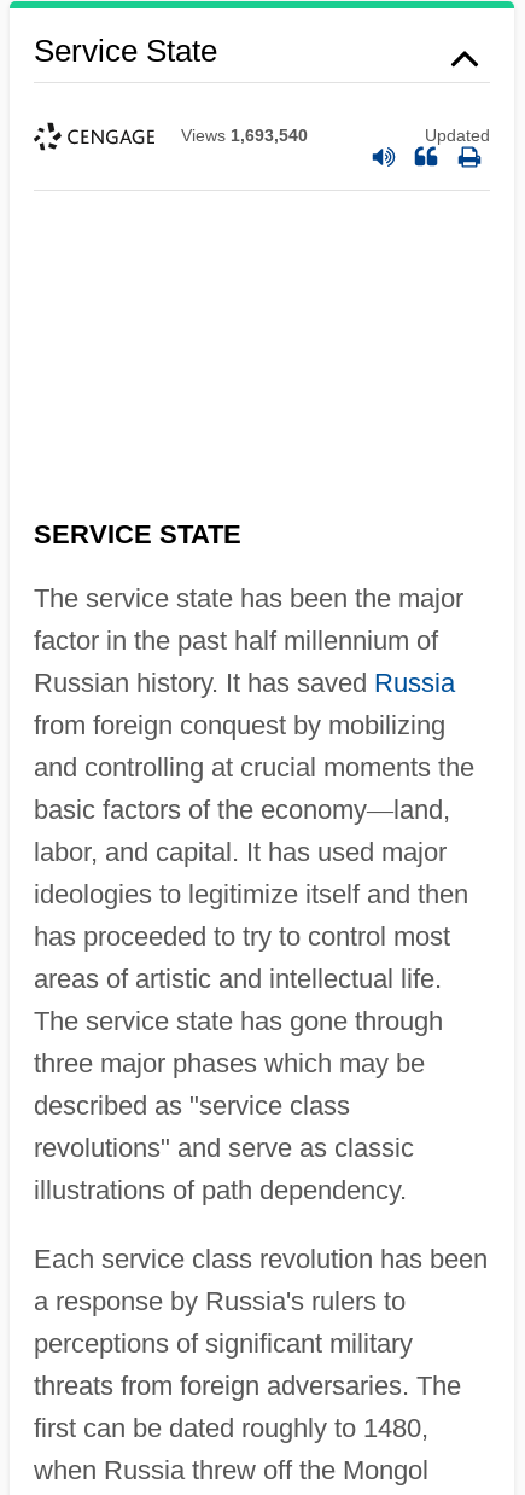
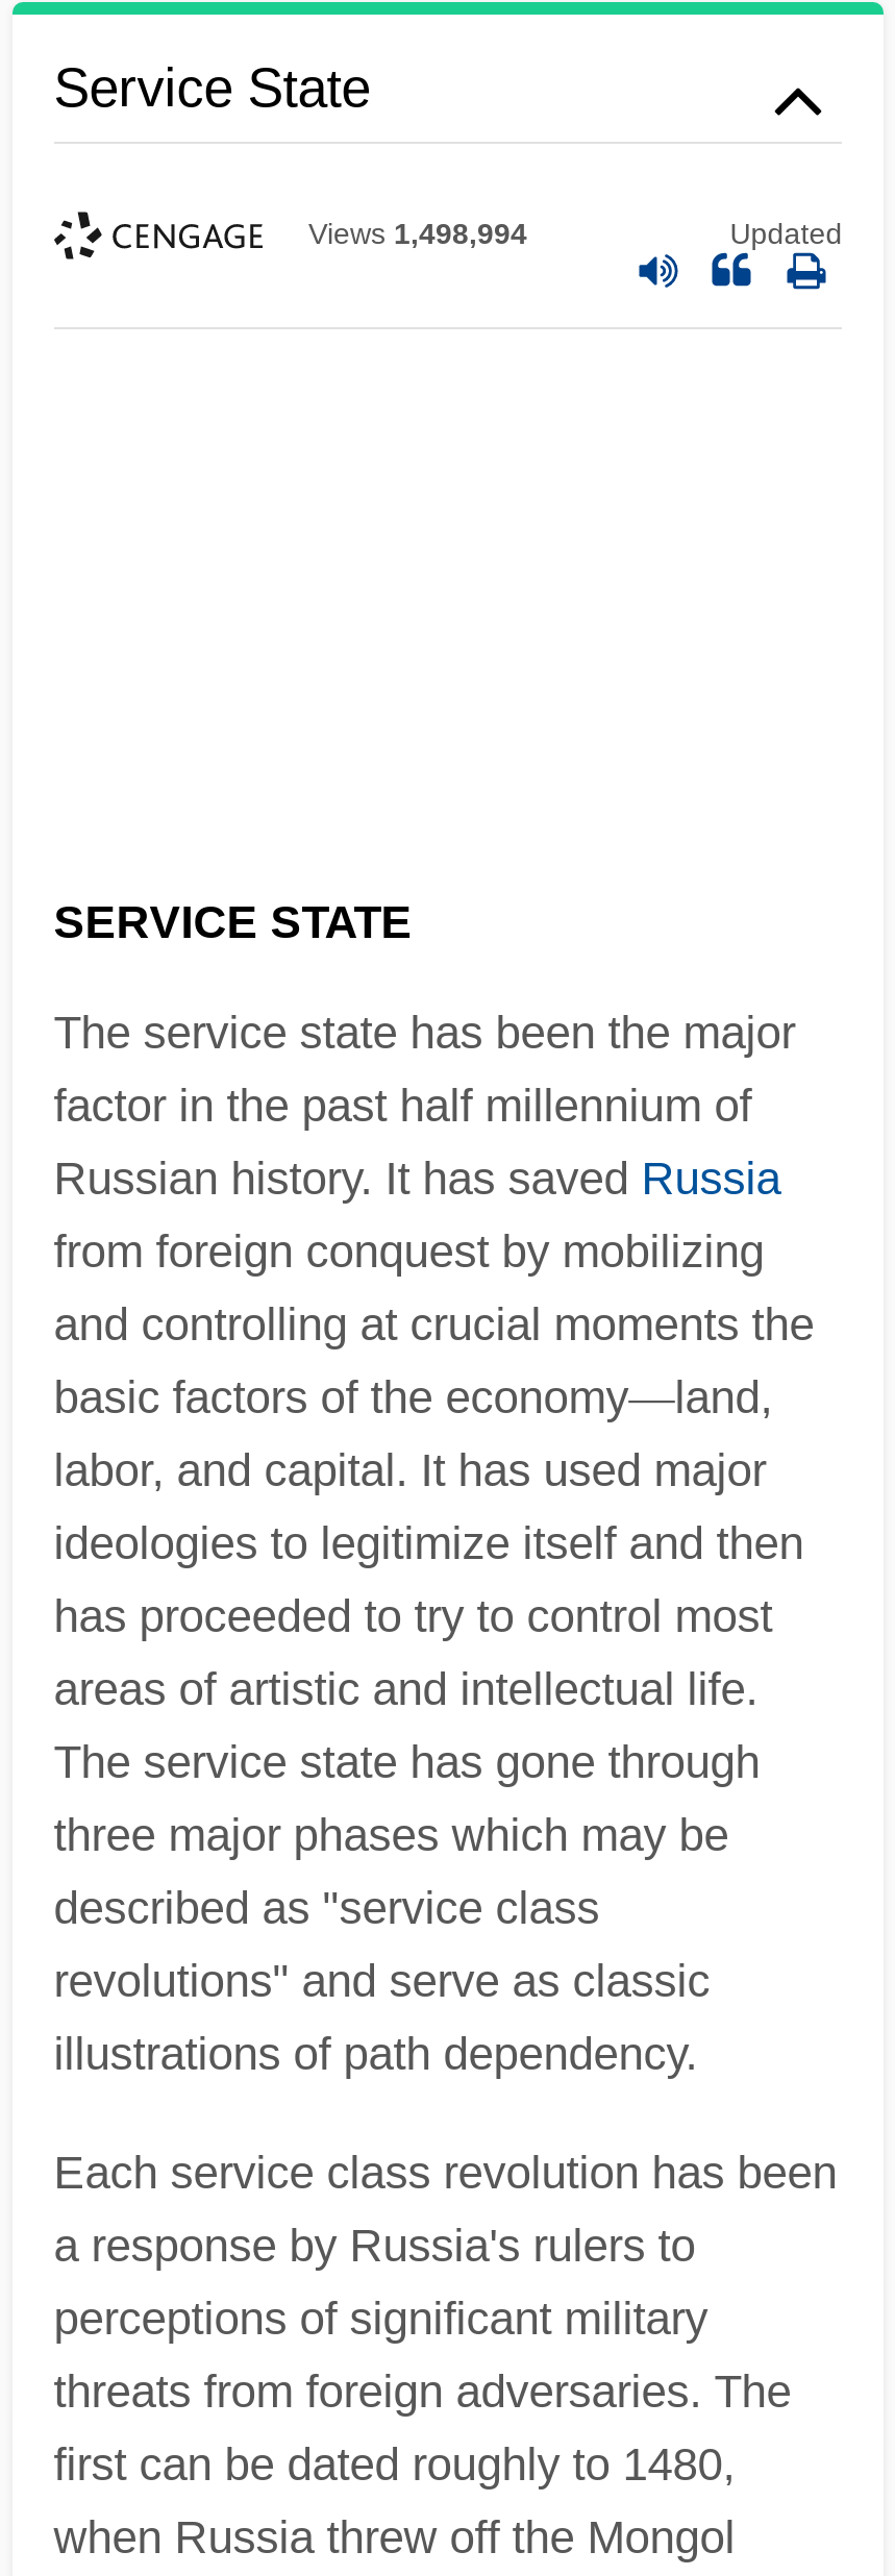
- Views 1,693,540
+ Views 1,498,994
